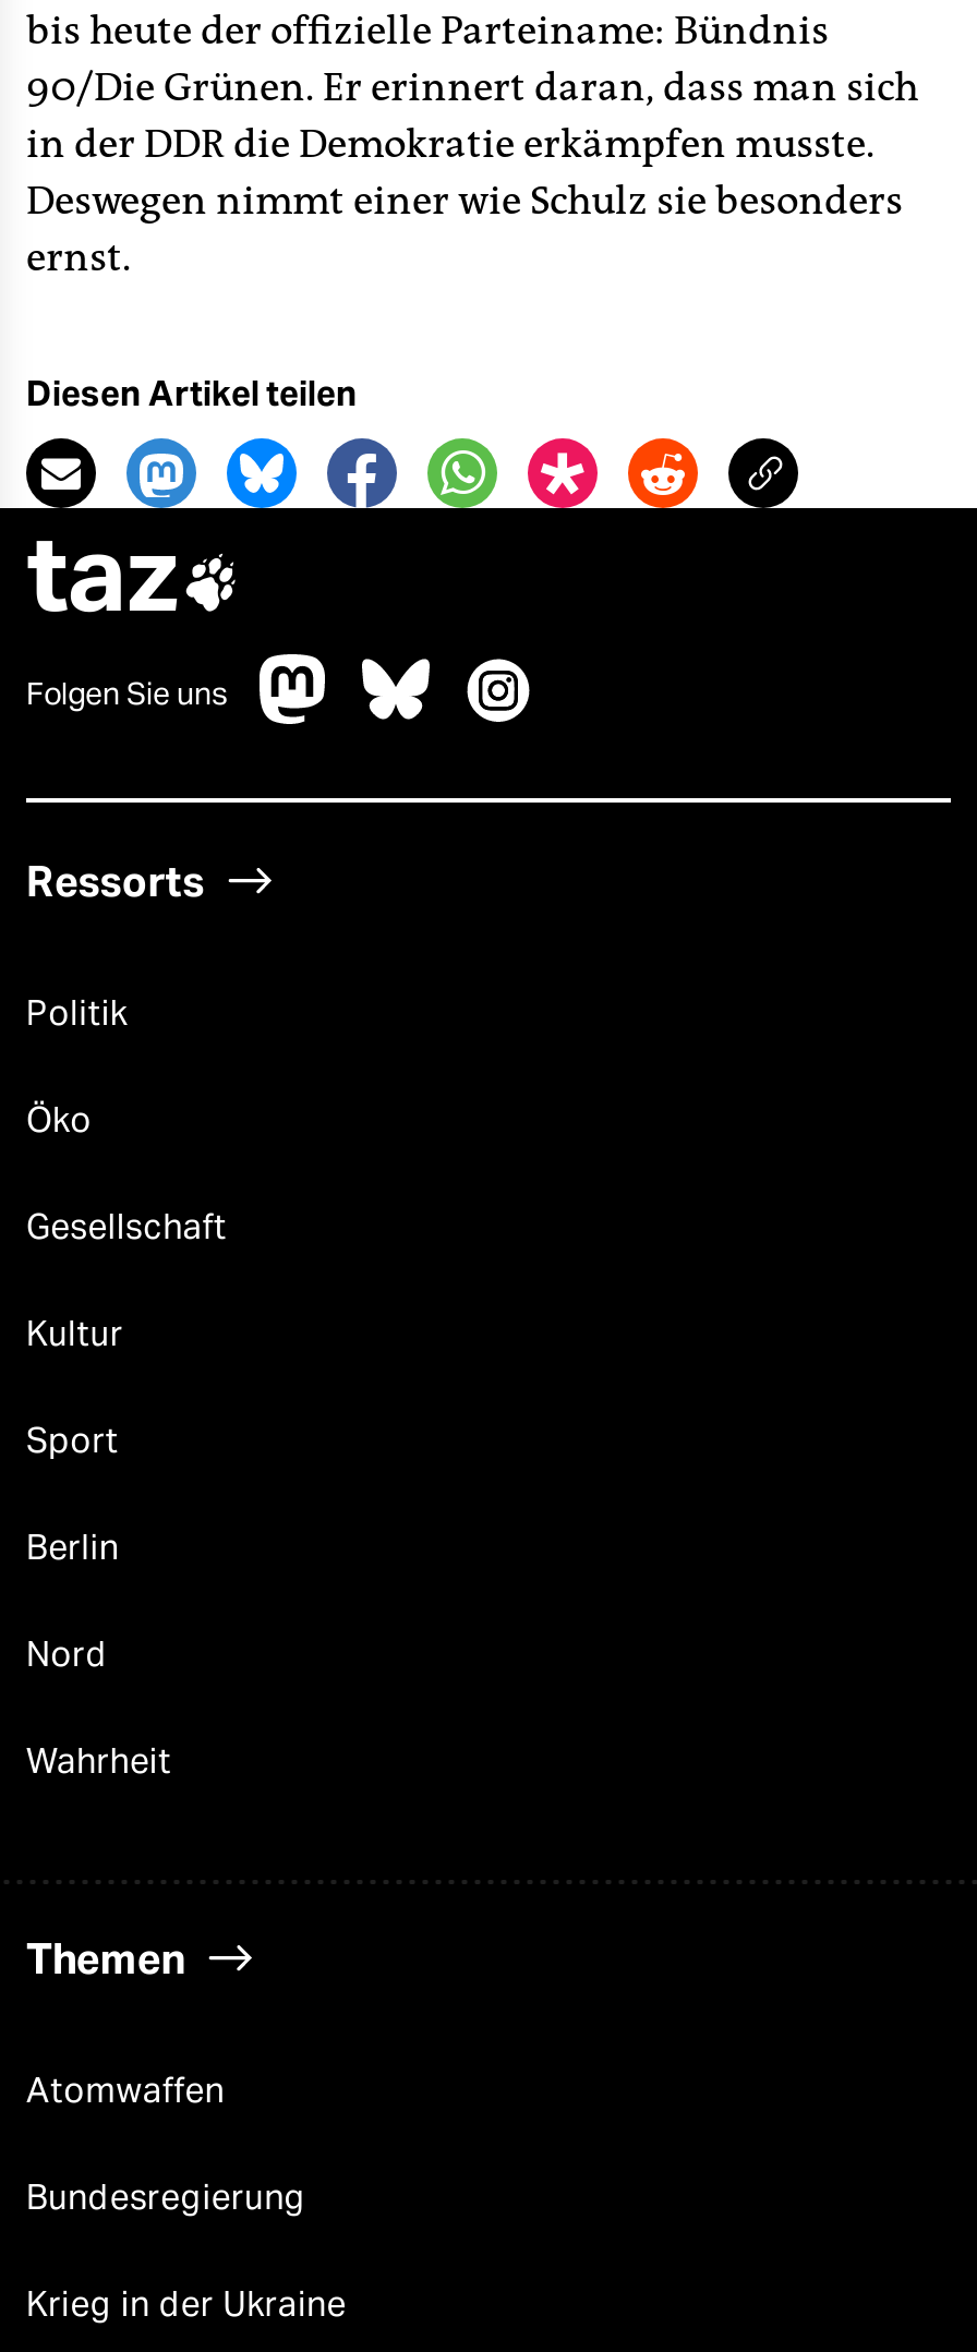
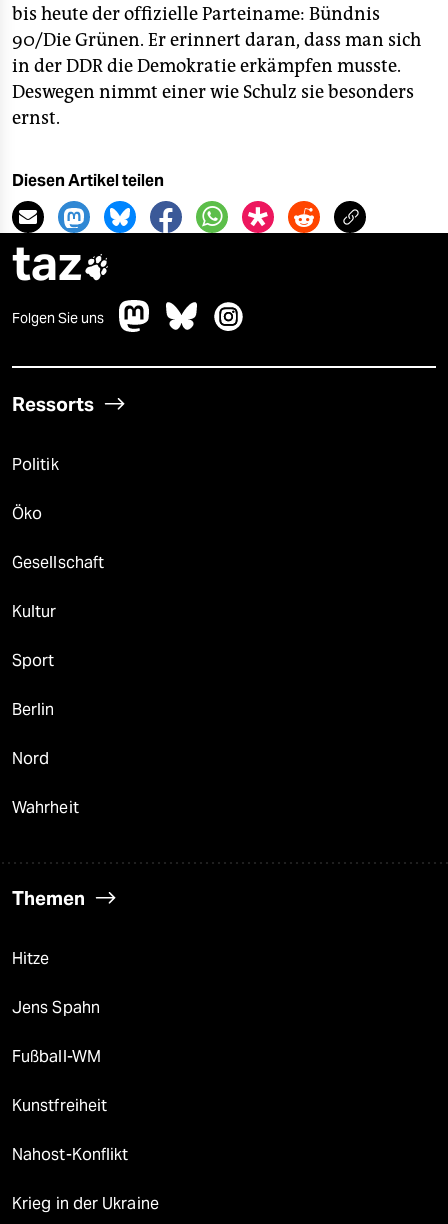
- Atomwaffen
- Bundesregierung
+ Hitze
+ Jens Spahn
+ Fußball-WM
+ Kunstfreiheit
+ Nahost-Konflikt
